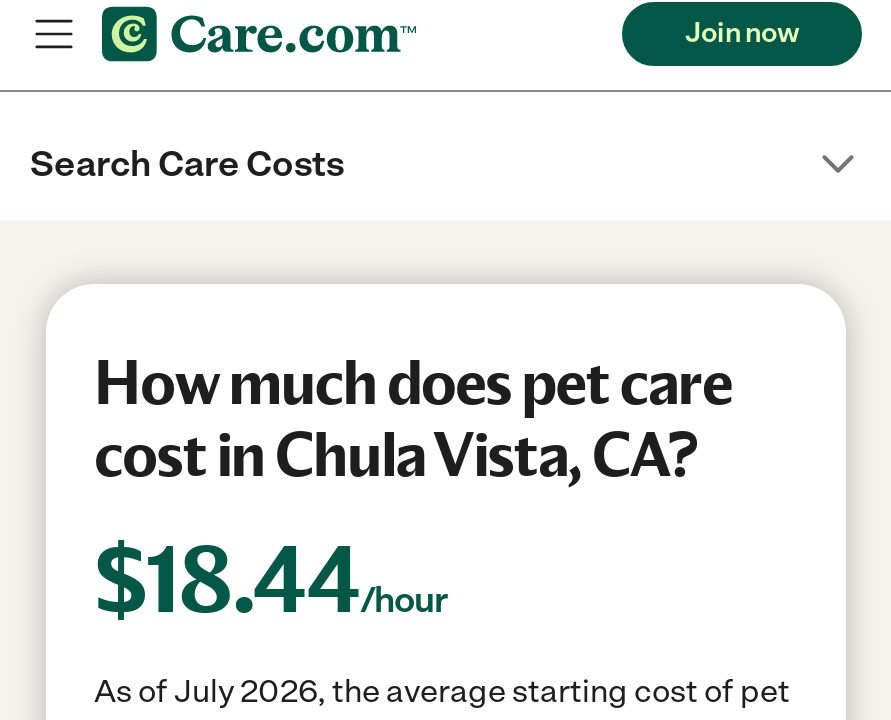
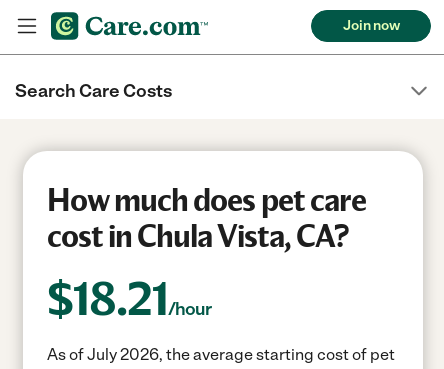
- $18.44/hour
+ $18.21/hour
